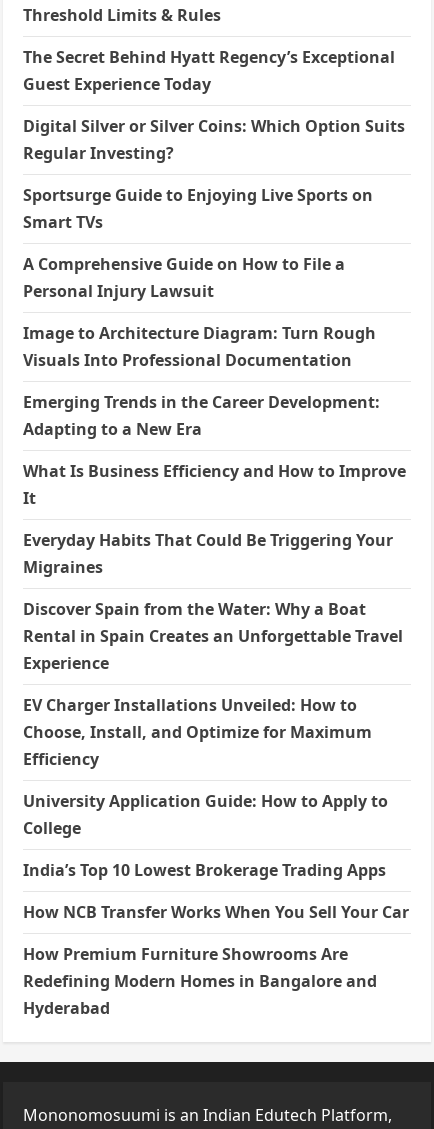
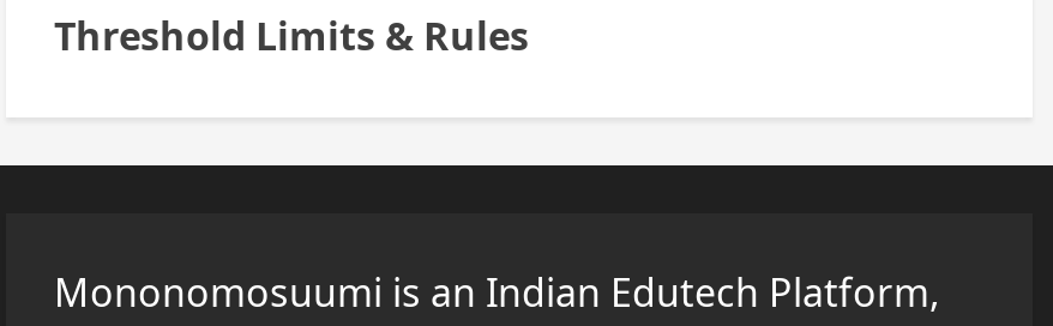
- The Secret Behind Hyatt Regency’s Exceptional
- Guest Experience Today
- Digital Silver or Silver Coins: Which Option Suits
- Regular Investing?
- Sportsurge Guide to Enjoying Live Sports on
- Smart TVs
- A Comprehensive Guide on How to File a
- Personal Injury Lawsuit
- Image to Architecture Diagram: Turn Rough
- Visuals Into Professional Documentation
- Emerging Trends in the Career Development:
- Adapting to a New Era
- What Is Business Efficiency and How to Improve
- It
- Everyday Habits That Could Be Triggering Your
- Migraines
- Discover Spain from the Water: Why a Boat
- Rental in Spain Creates an Unforgettable Travel
- Experience
- EV Charger Installations Unveiled: How to
- Choose, Install, and Optimize for Maximum
- Efficiency
- University Application Guide: How to Apply to
- College
- India’s Top 10 Lowest Brokerage Trading Apps
- How NCB Transfer Works When You Sell Your Car
- How Premium Furniture Showrooms Are
- Redefining Modern Homes in Bangalore and
- Hyderabad
